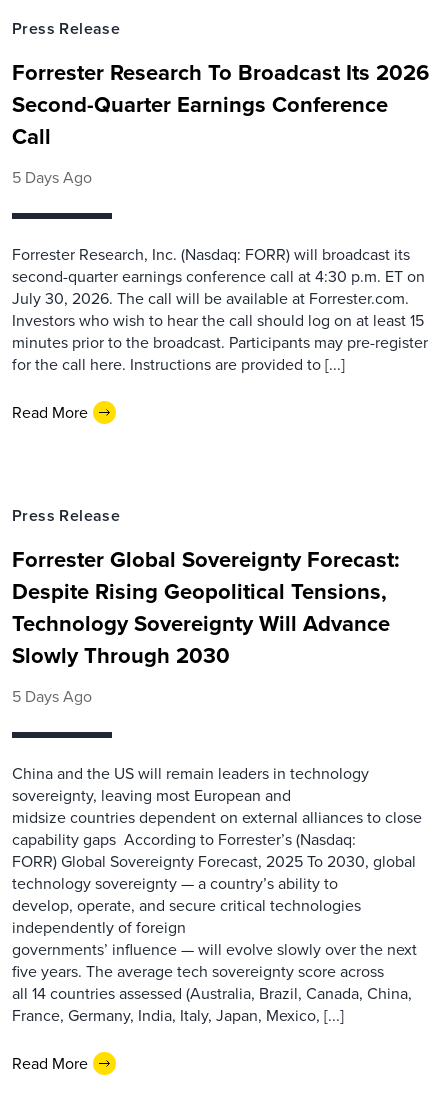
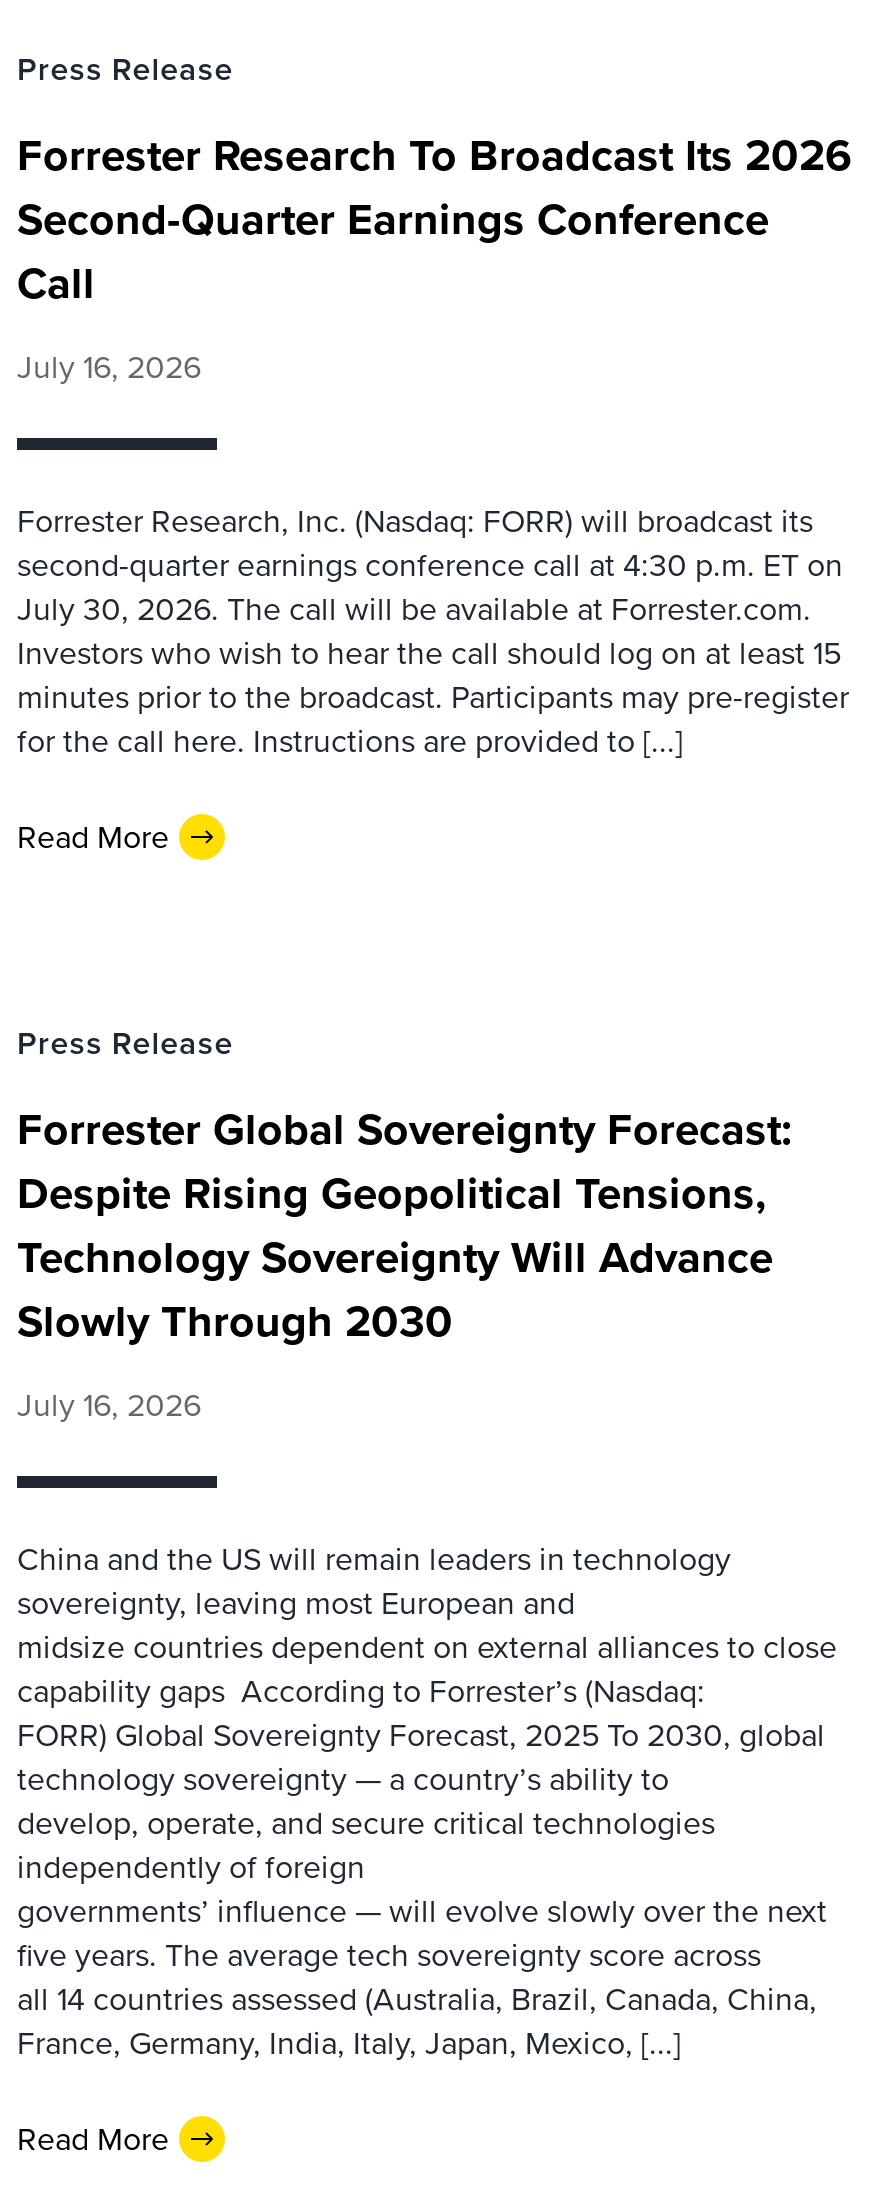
- 5 Days Ago
+ July 16, 2026

- 5 Days Ago
+ July 16, 2026
